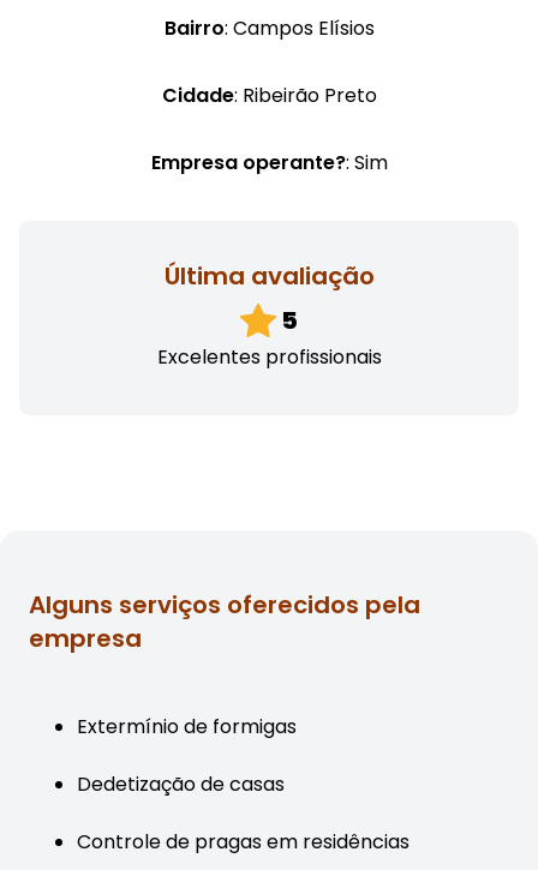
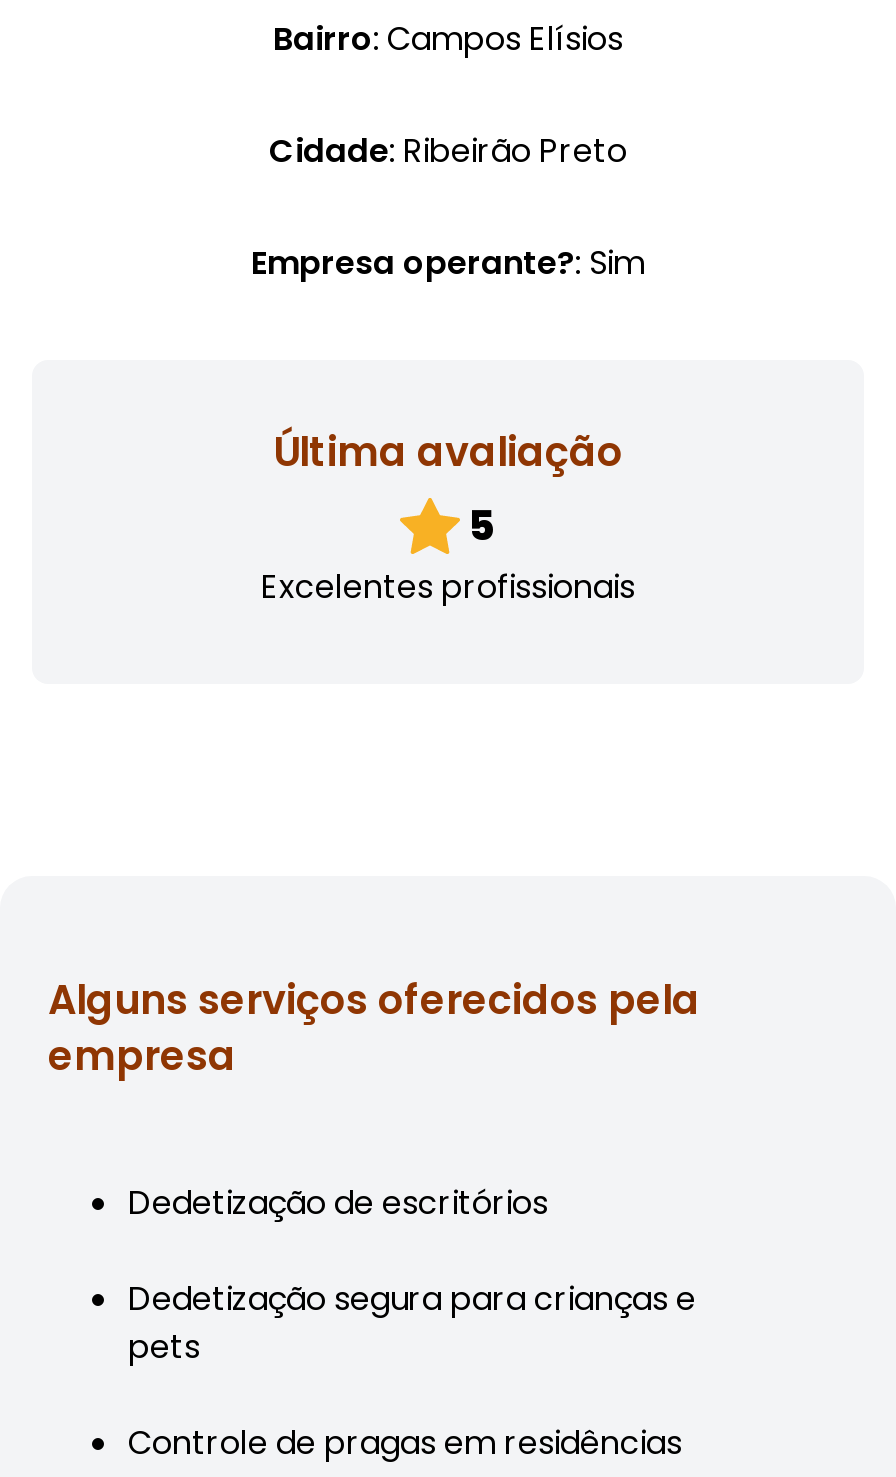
- Extermínio de formigas
+ Dedetização de escritórios

- Dedetização de casas
+ Dedetização segura para crianças e
+ pets
